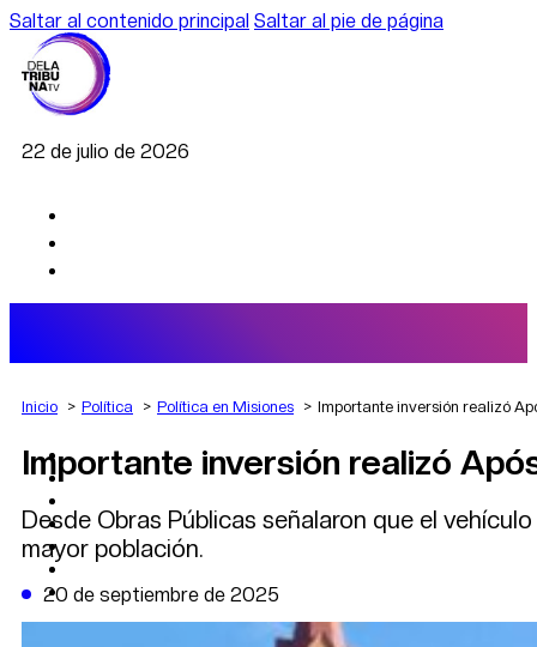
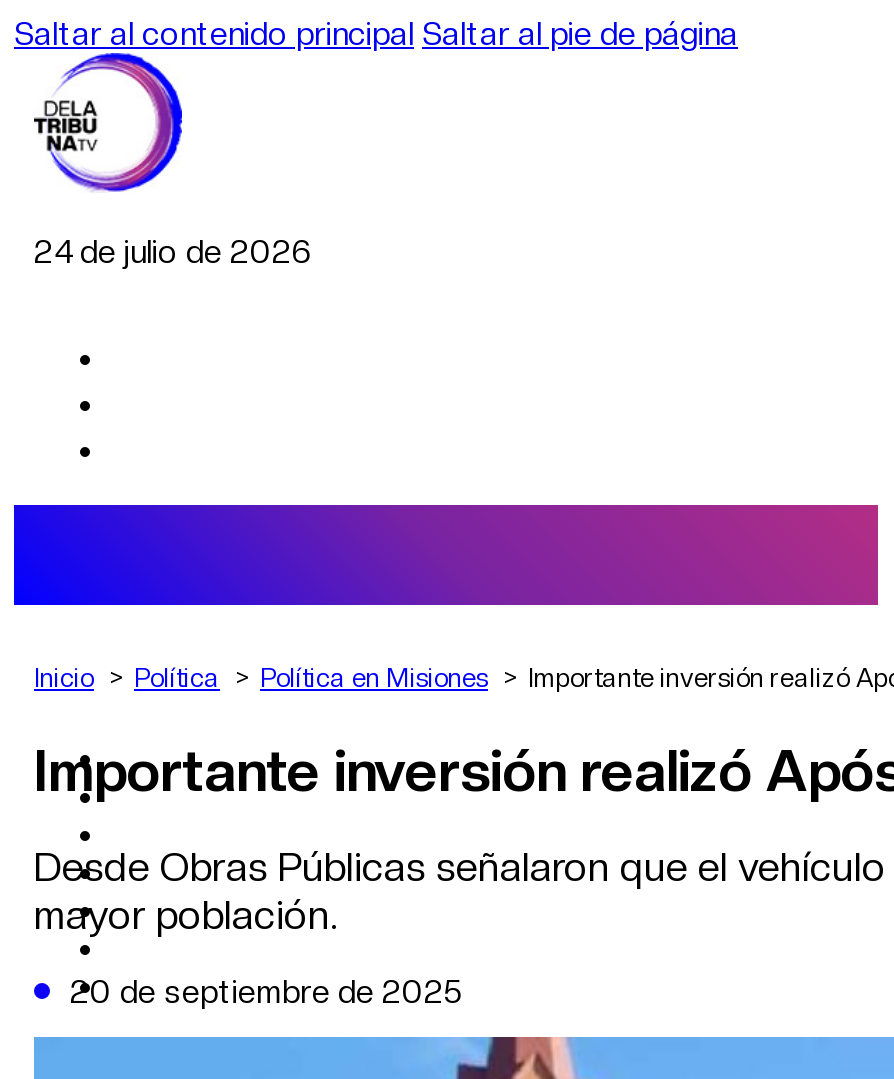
- 22 de julio de 2026
+ 24 de julio de 2026
